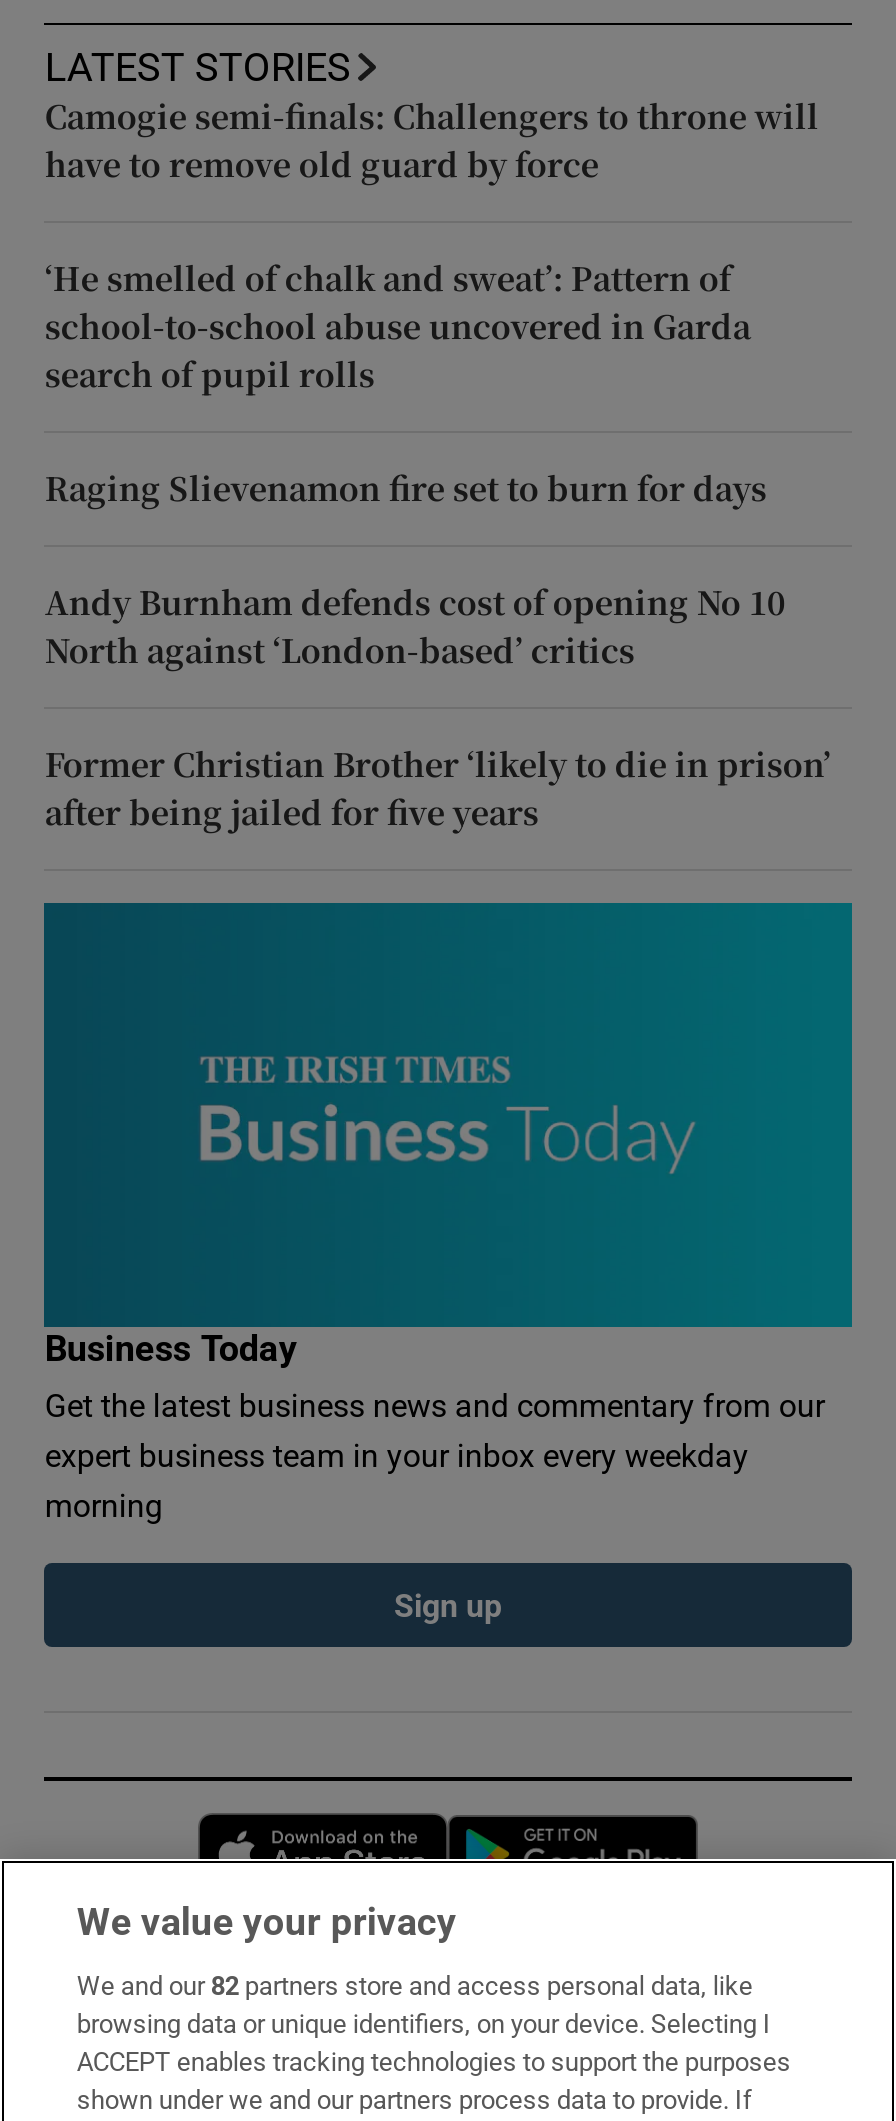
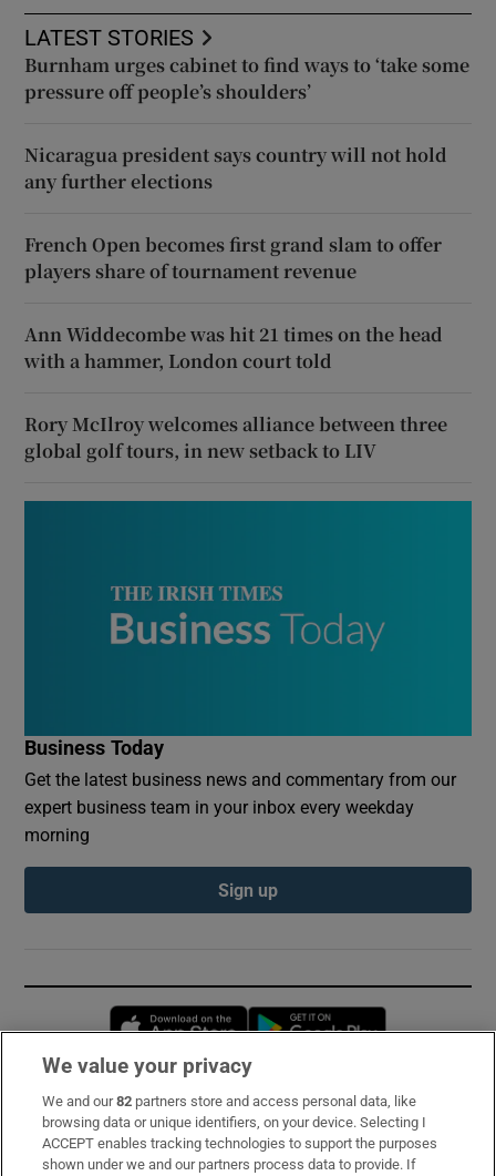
- Camogie semi-finals: Challengers to throne will
- have to remove old guard by force
+ Burnham urges cabinet to find ways to ‘take some
+ pressure off people’s shoulders’

- ‘He smelled of chalk and sweat’: Pattern of
- school-to-school abuse uncovered in Garda
- search of pupil rolls
+ Nicaragua president says country will not hold
+ any further elections

- Raging Slievenamon fire set to burn for days
+ French Open becomes first grand slam to offer
+ players share of tournament revenue

- Andy Burnham defends cost of opening No 10
- North against ‘London-based’ critics
+ Ann Widdecombe was hit 21 times on the head
+ with a hammer, London court told

- Former Christian Brother ‘likely to die in prison’
- after being jailed for five years
+ Rory McIlroy welcomes alliance between three
+ global golf tours, in new setback to LIV
